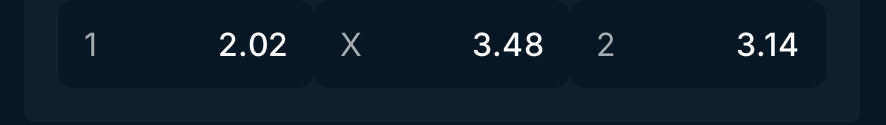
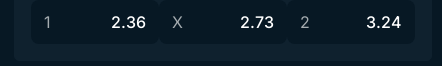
- 2.02 X
+ 2.36 X

- 3.48 2
+ 2.73 2

- 3.14
+ 3.24
